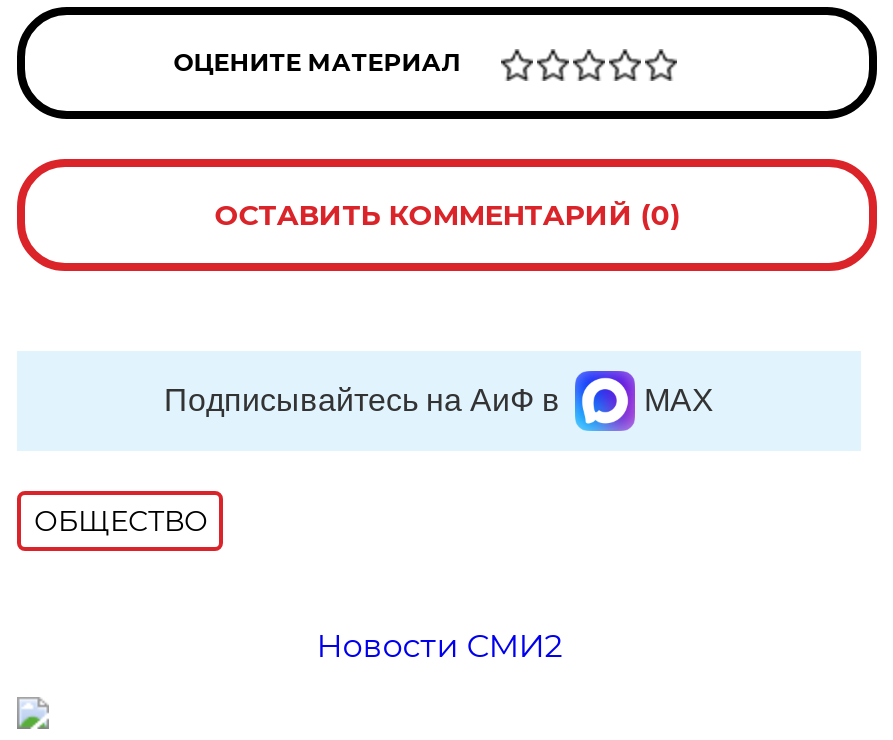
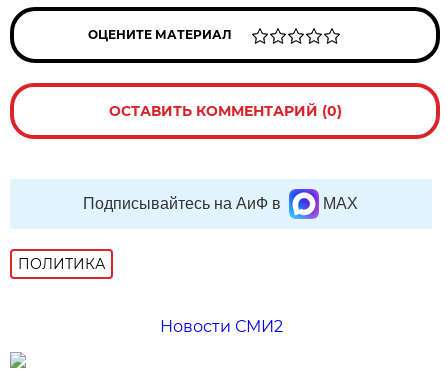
- ОБЩЕСТВО
+ ПОЛИТИКА
